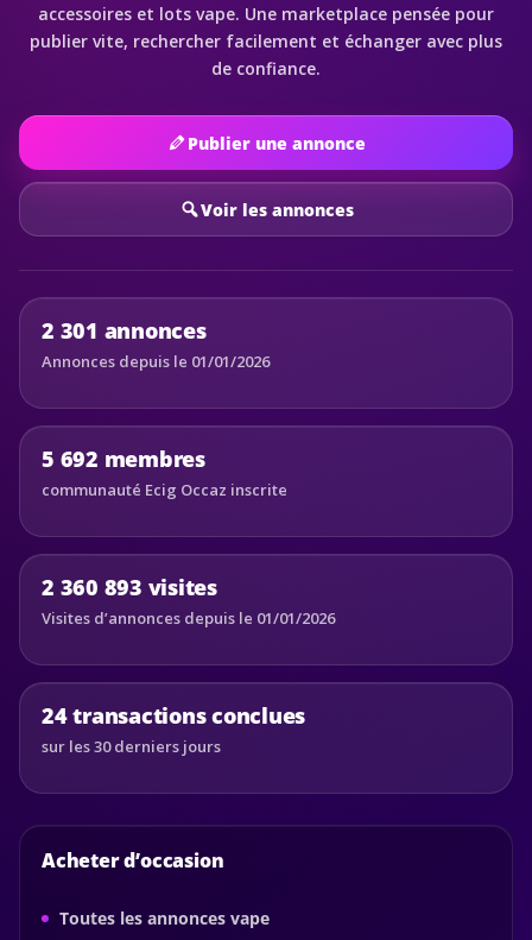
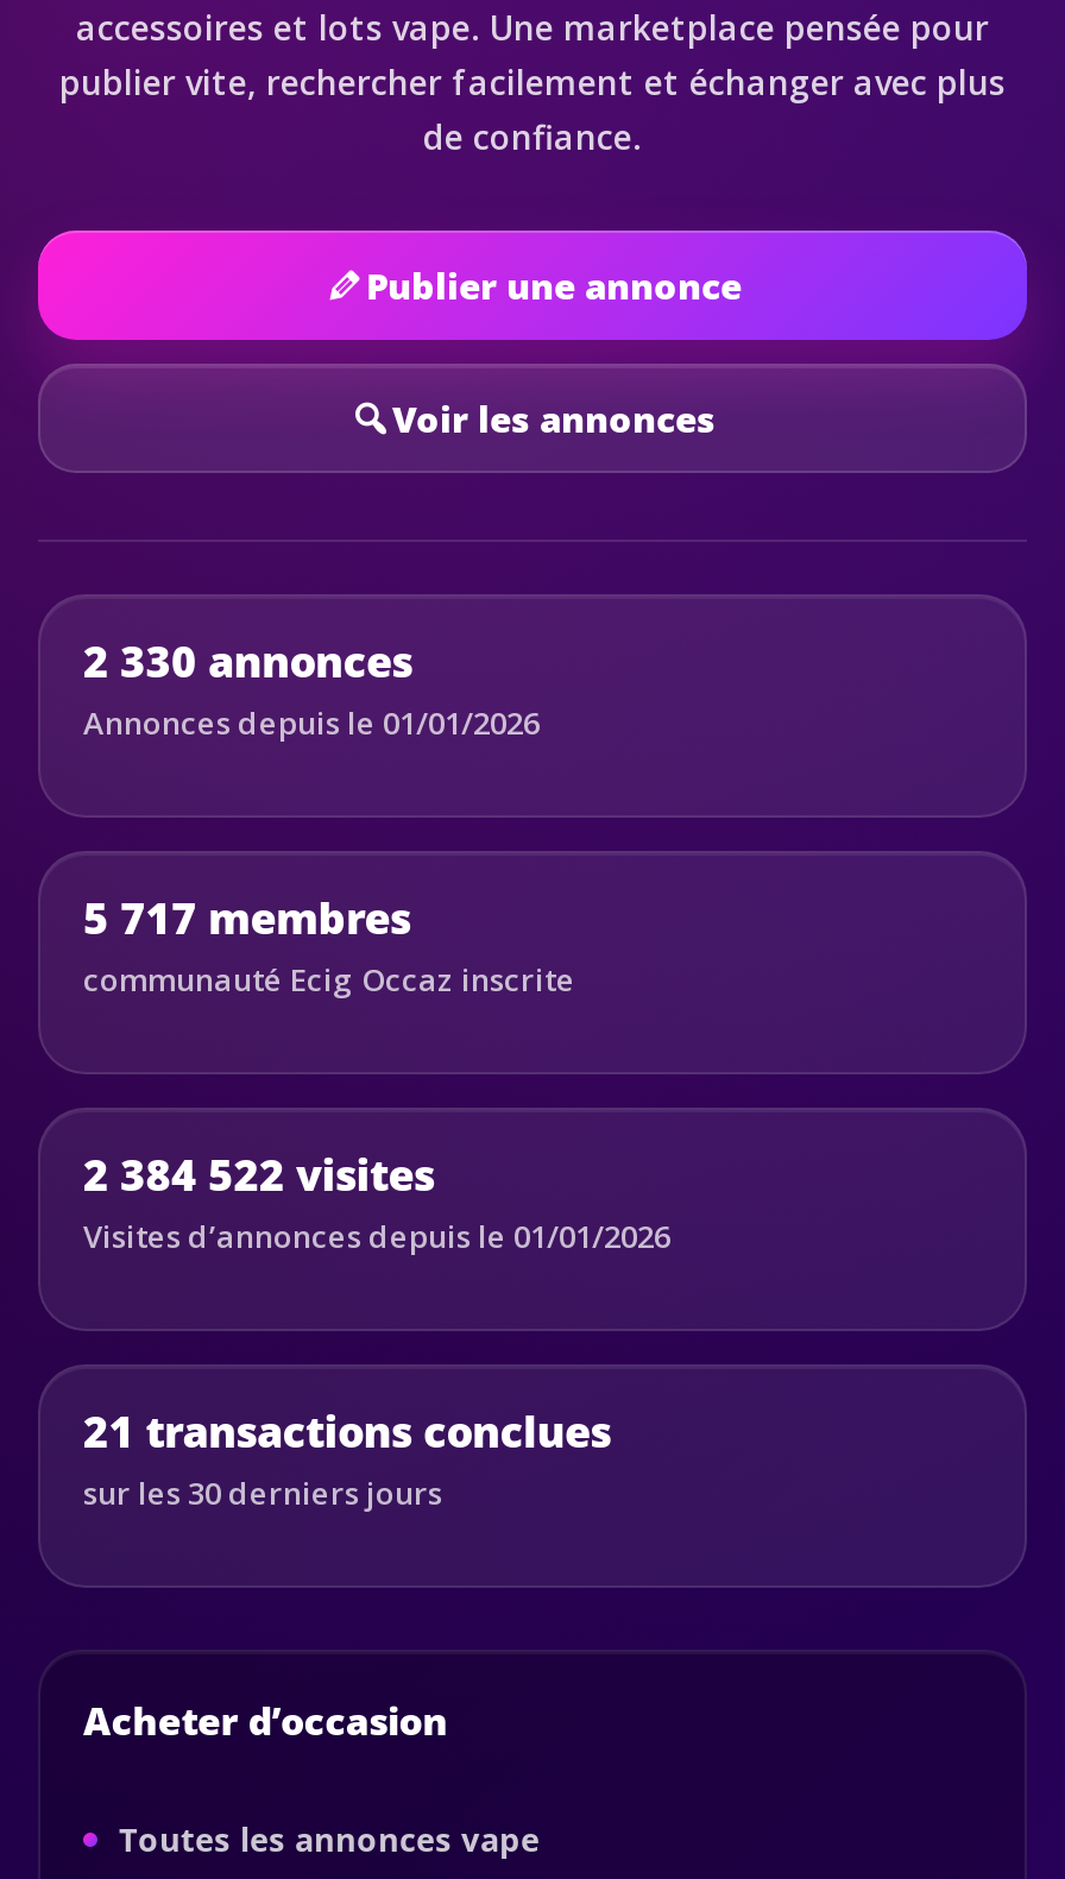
- 2 301 annonces
+ 2 330 annonces

- 5 692 membres
+ 5 717 membres

- 2 360 893 visites
+ 2 384 522 visites

- 24 transactions conclues
+ 21 transactions conclues
